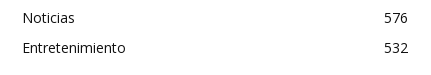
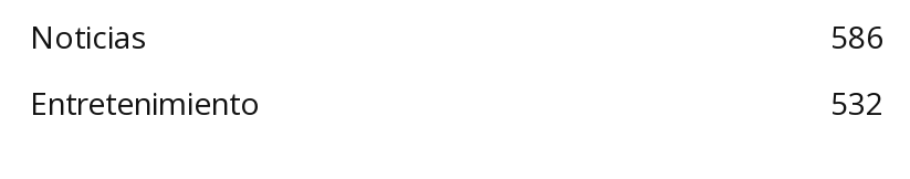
- 576
+ 586
